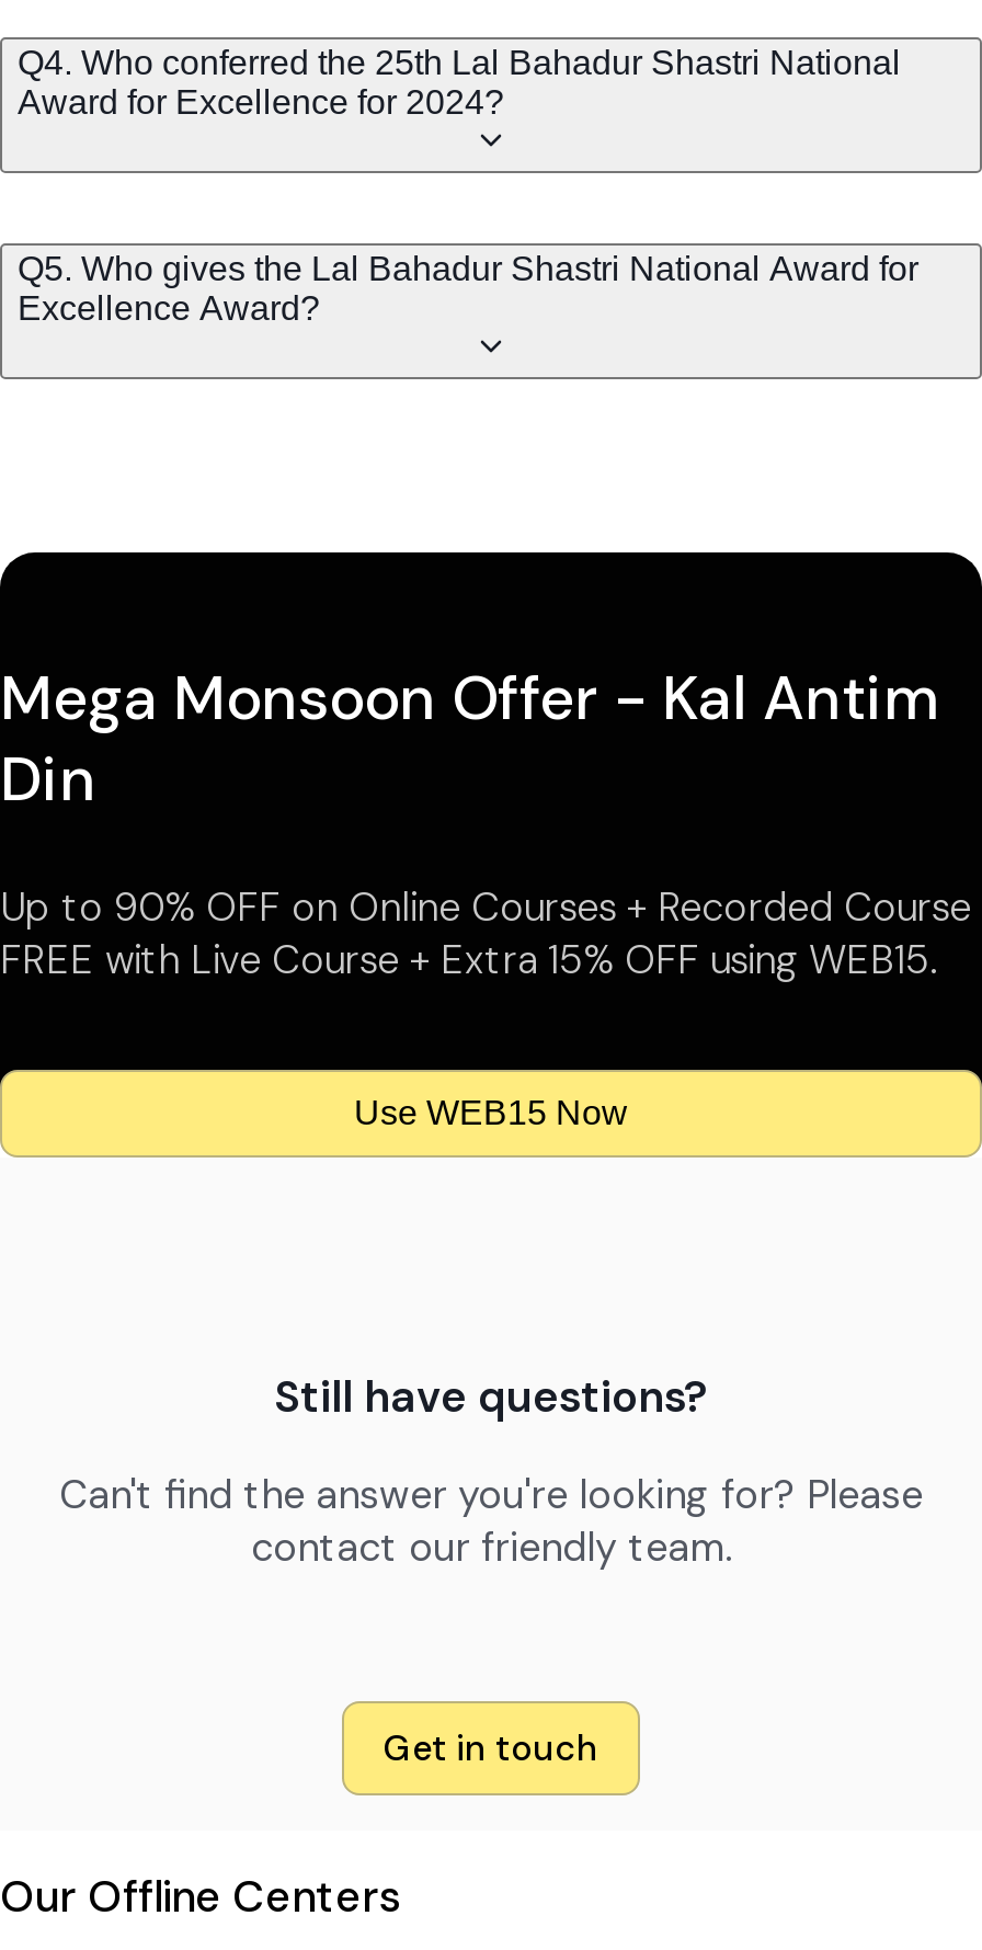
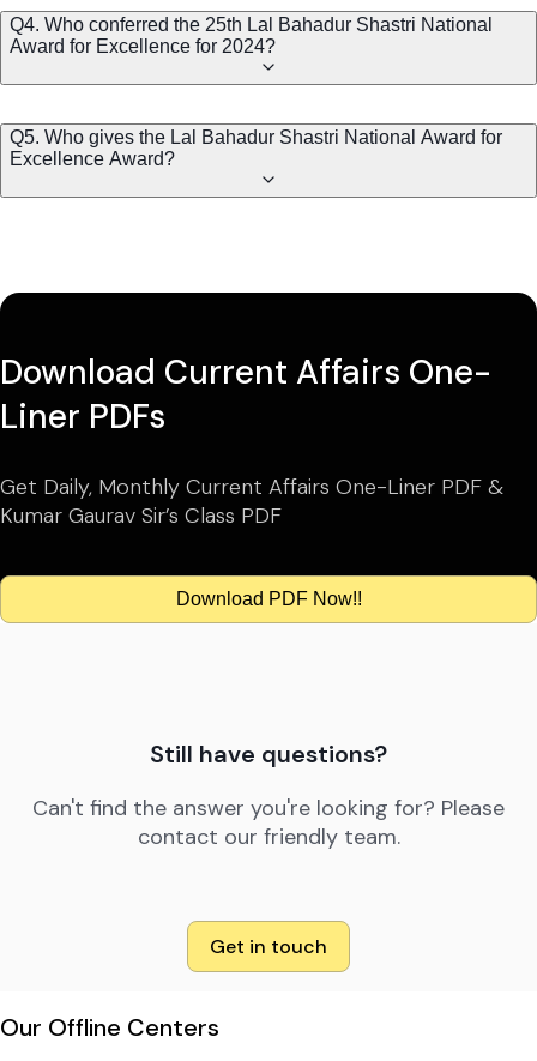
- Mega Monsoon Offer - Kal Antim
- Din
+ Download Current Affairs One-
+ Liner PDFs

- Up to 90% OFF on Online Courses + Recorded Course
- FREE with Live Course + Extra 15% OFF using WEB15.
+ Get Daily, Monthly Current Affairs One-Liner PDF &
+ Kumar Gaurav Sir’s Class PDF

- Use WEB15 Now
+ Download PDF Now!!
